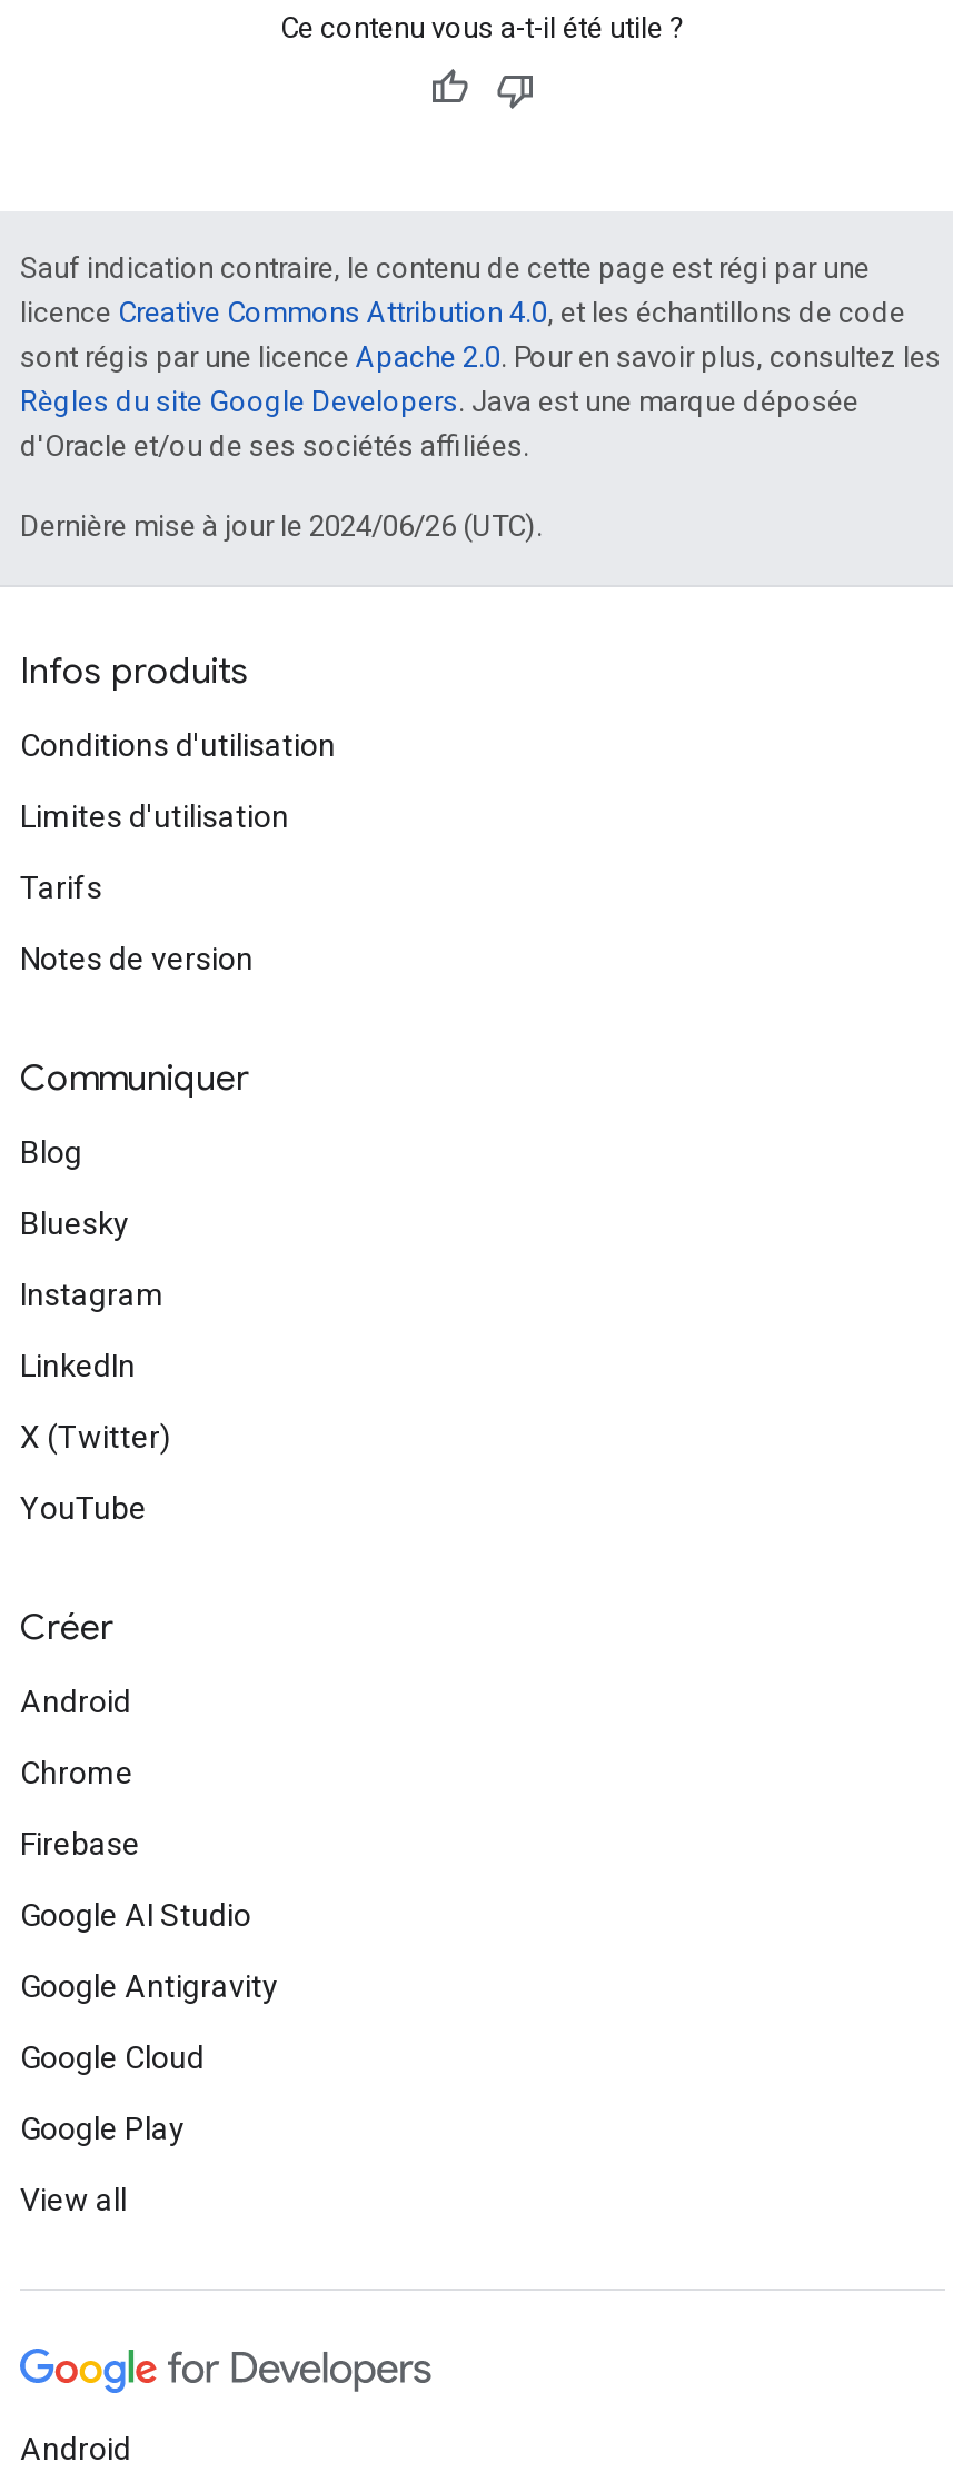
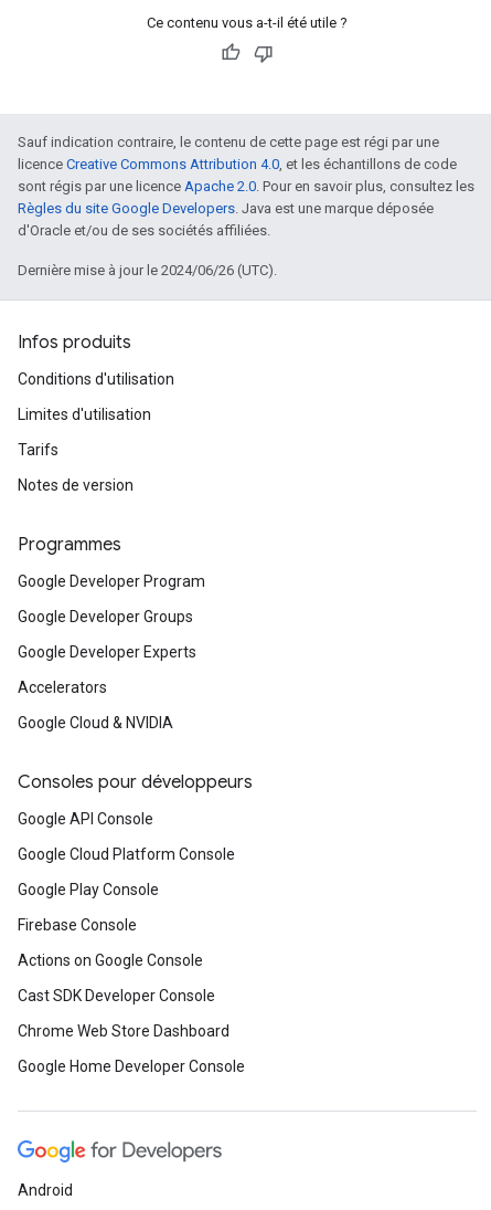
- Communiquer
- Blog
- Bluesky
- Instagram
- LinkedIn
- X (Twitter)
- YouTube
- Créer
- Android
- Chrome
- Firebase
- Google AI Studio
- Google Antigravity
- Google Cloud
- Google Play
- View all
+ Programmes
+ Google Developer Program
+ Google Developer Groups
+ Google Developer Experts
+ Accelerators
+ Google Cloud & NVIDIA
+ Consoles pour développeurs
+ Google API Console
+ Google Cloud Platform Console
+ Google Play Console
+ Firebase Console
+ Actions on Google Console
+ Cast SDK Developer Console
+ Chrome Web Store Dashboard
+ Google Home Developer Console
